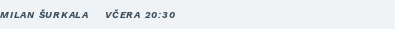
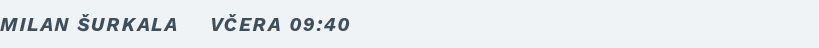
- MILAN ŠURKALA VČERA 20:30
+ MILAN ŠURKALA VČERA 09:40
